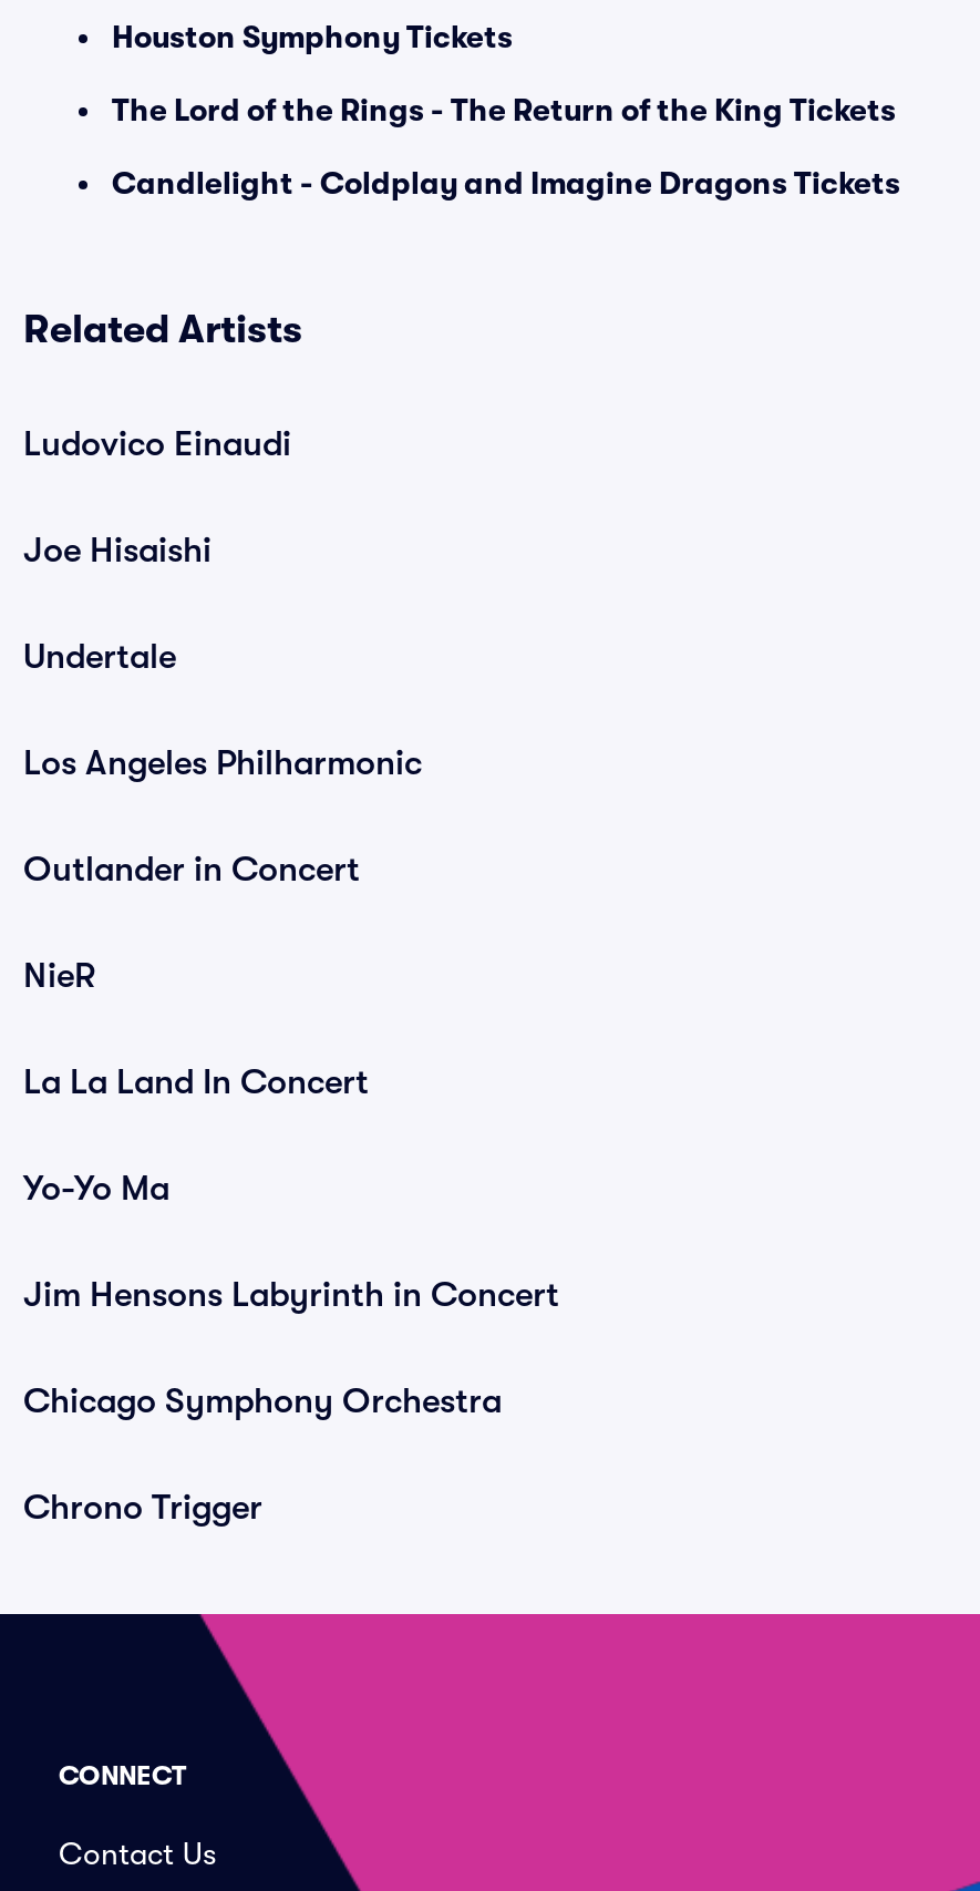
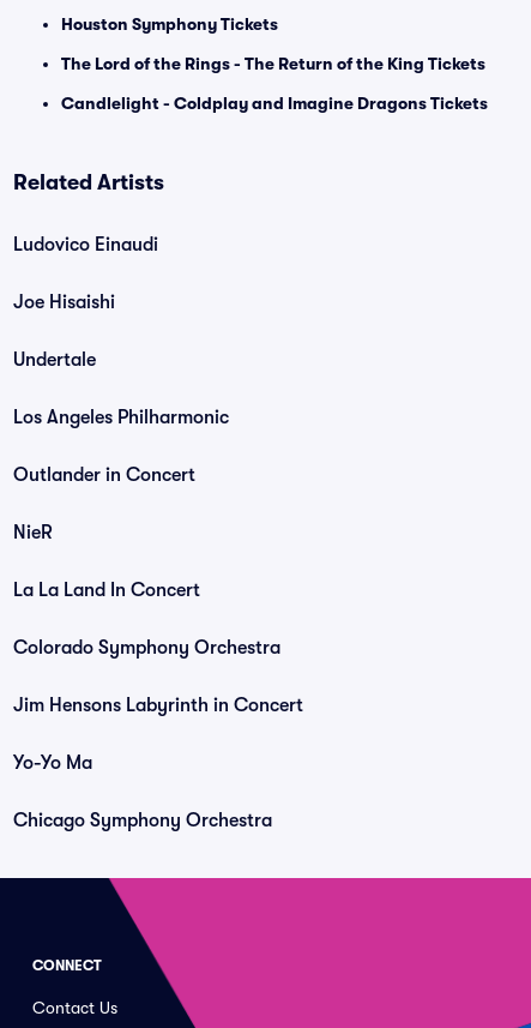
+ Colorado Symphony Orchestra

moved down: Yo-Yo Ma

moved down: Chicago Symphony Orchestra

- Chrono Trigger
